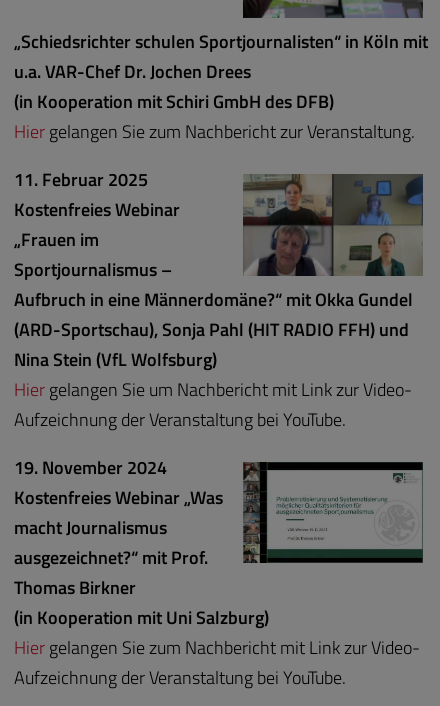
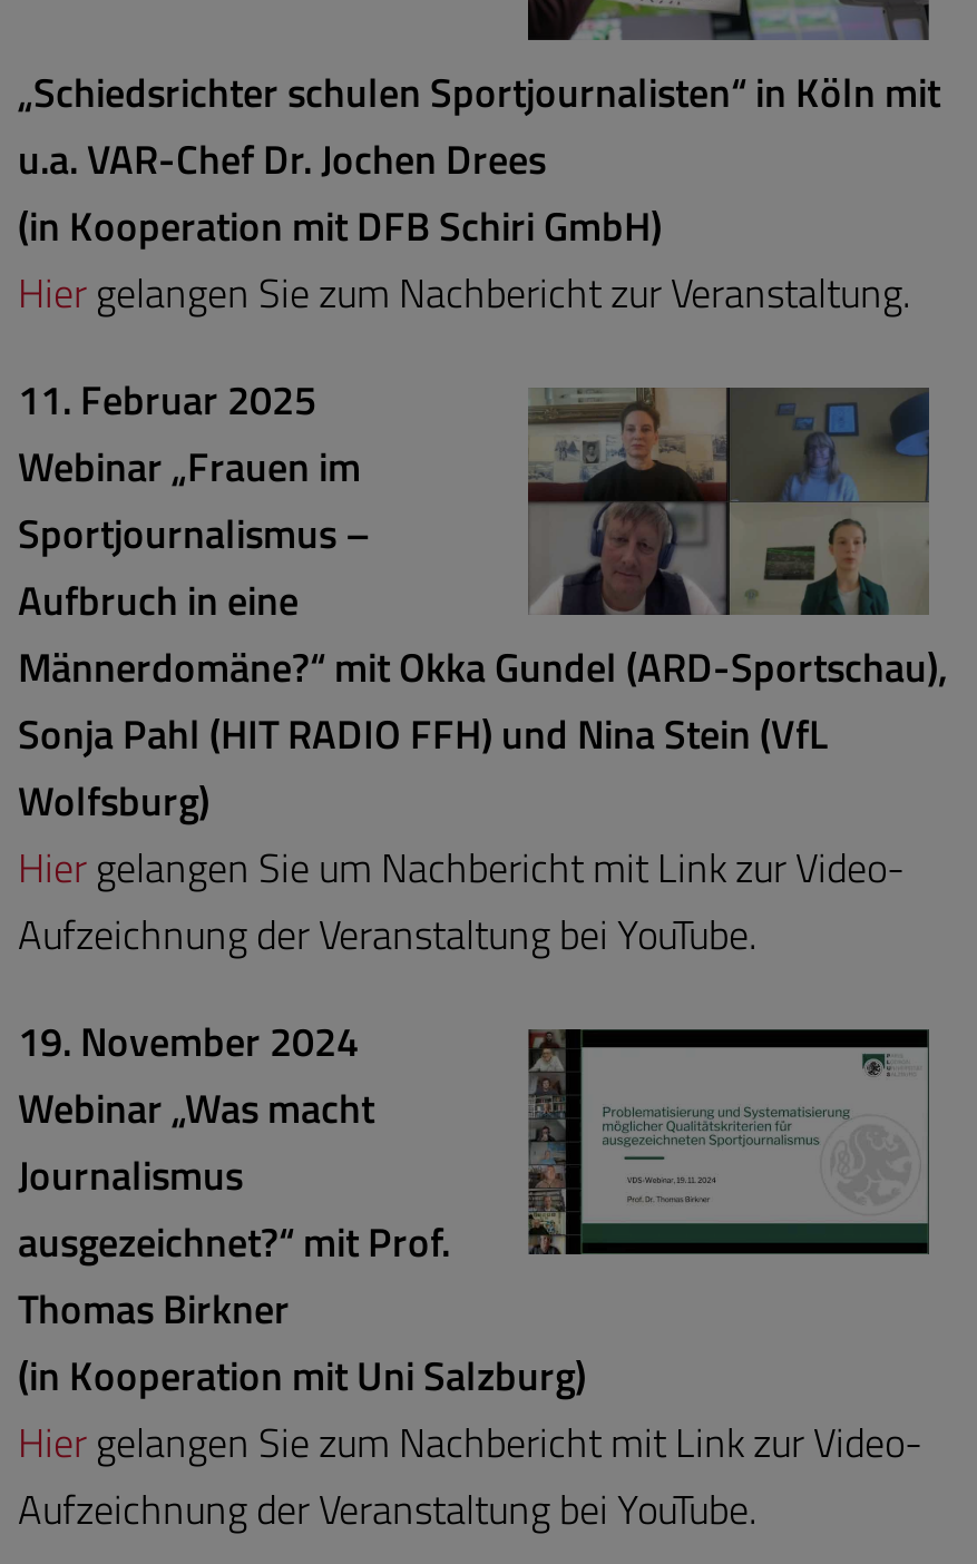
- (in Kooperation mit Schiri GmbH des DFB)
+ (in Kooperation mit DFB Schiri GmbH)

- Kostenfreies Webinar
- „Frauen im
+ Webinar „Frauen im

moved up: Sportjournalismus –

- Kostenfreies Webinar „Was
- macht Journalismus
+ Webinar „Was macht
+ Journalismus
